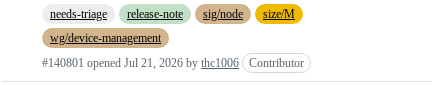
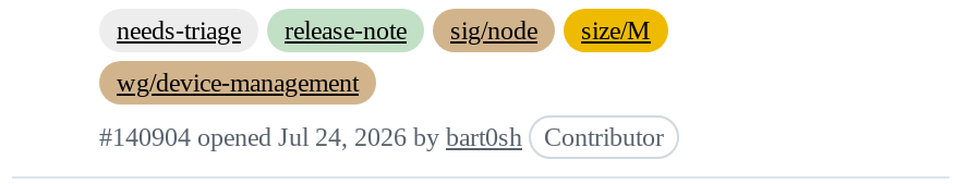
- #140801 opened Jul 21, 2026 by thc1006
+ #140904 opened Jul 24, 2026 by bart0sh
